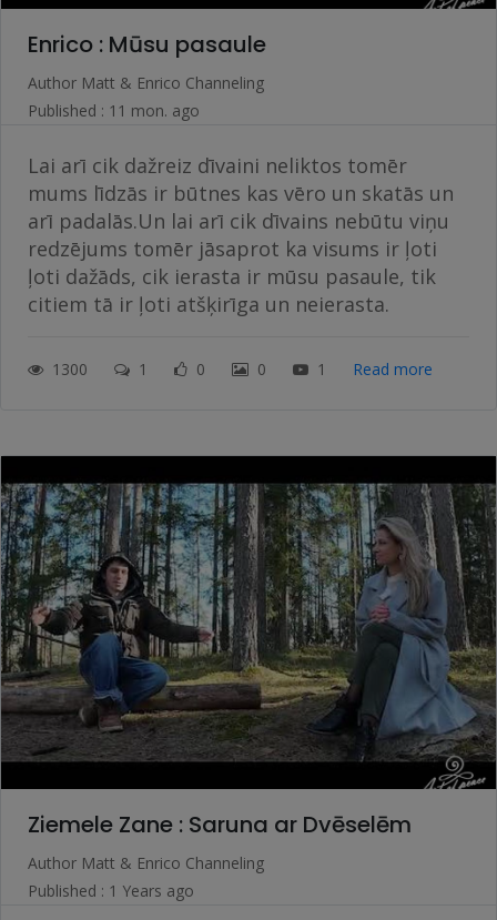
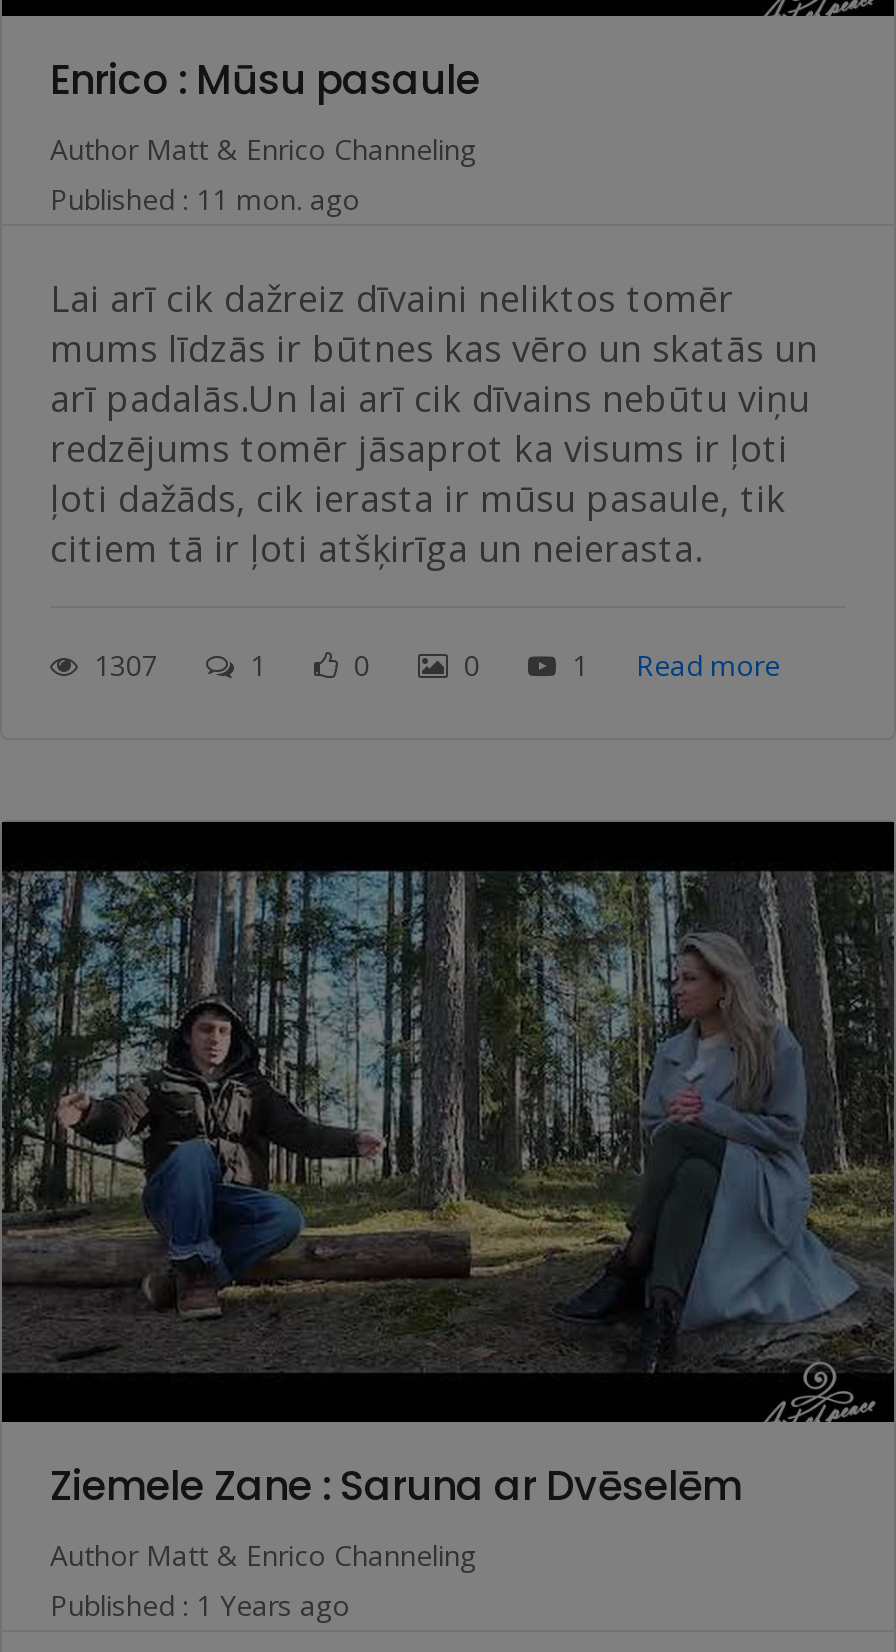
- 1300 1 0 0 1 Read more
+ 1307 1 0 0 1 Read more
